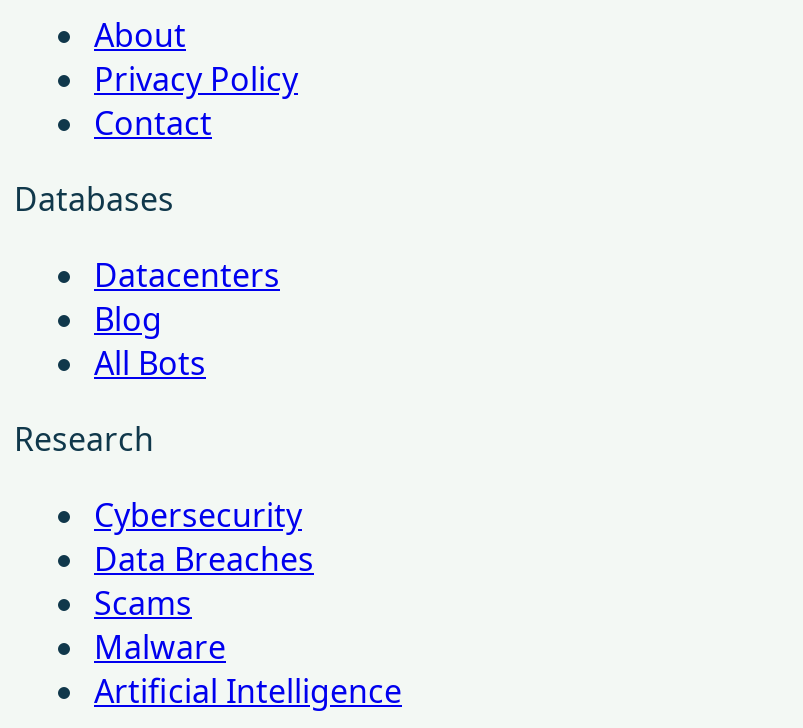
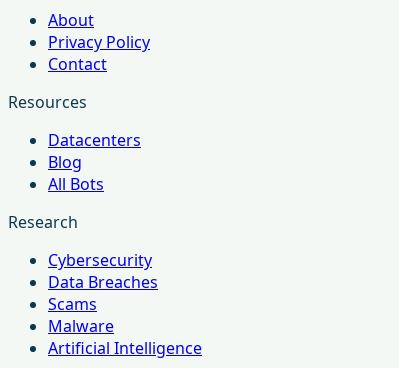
- Databases
+ Resources
